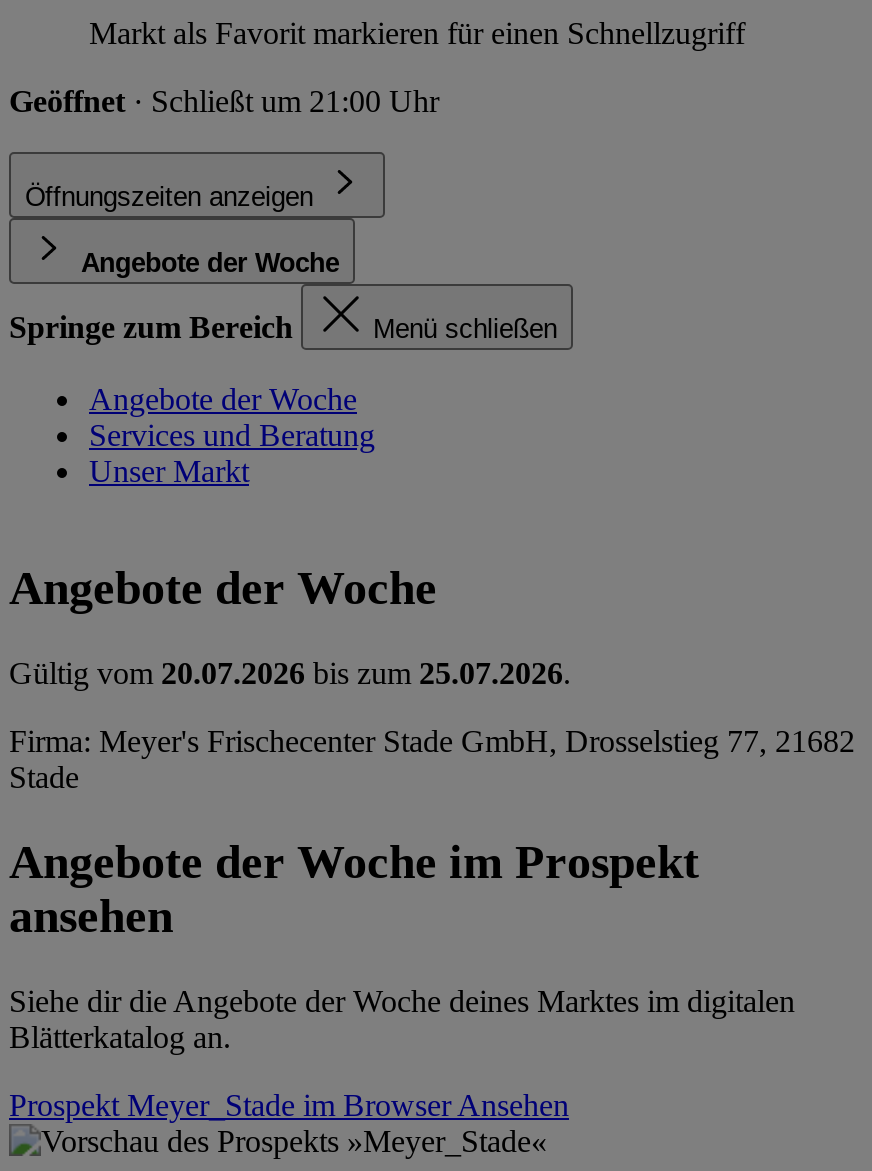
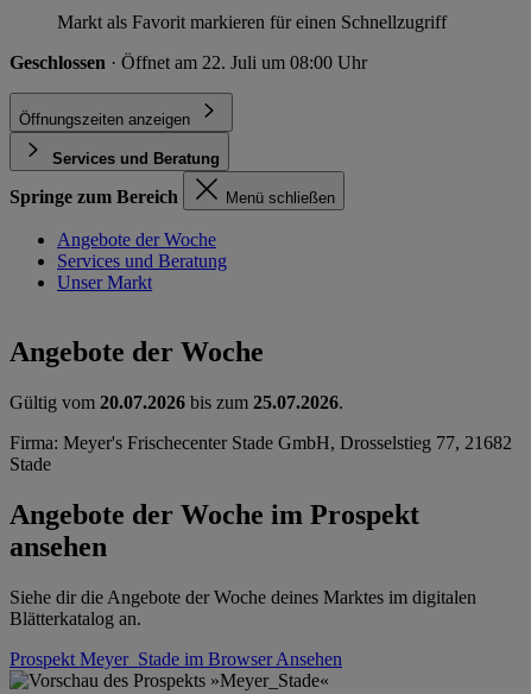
- Geöffnet · Schließt um 21:00 Uhr
+ Geschlossen · Öffnet am 22. Juli um 08:00 Uhr

- Angebote der Woche
+ Services und Beratung
